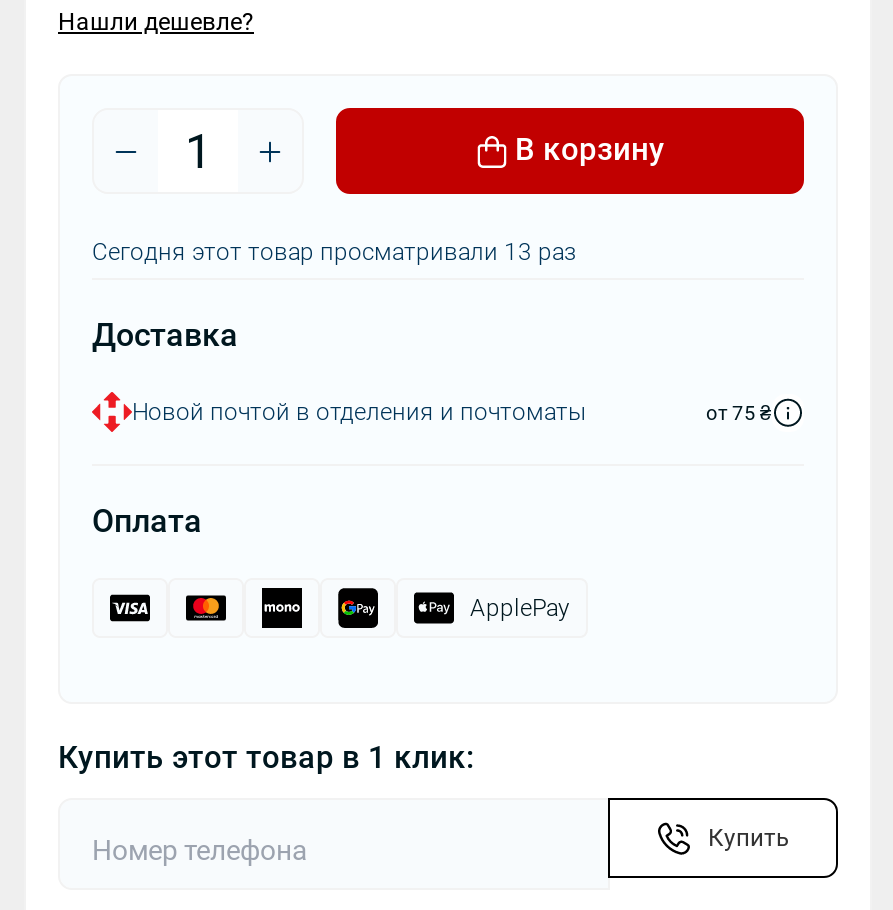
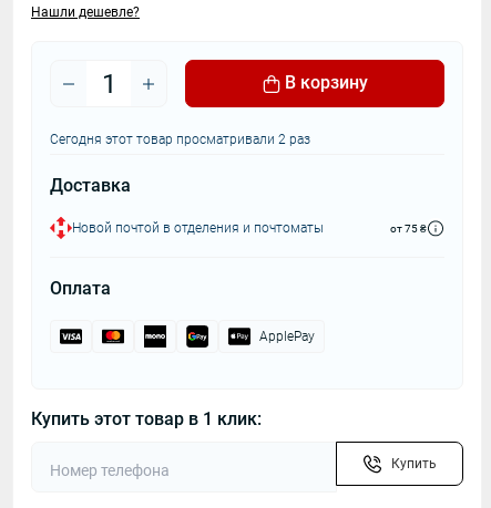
- Сегодня этот товар просматривали 13 раз
+ Сегодня этот товар просматривали 2 раз
